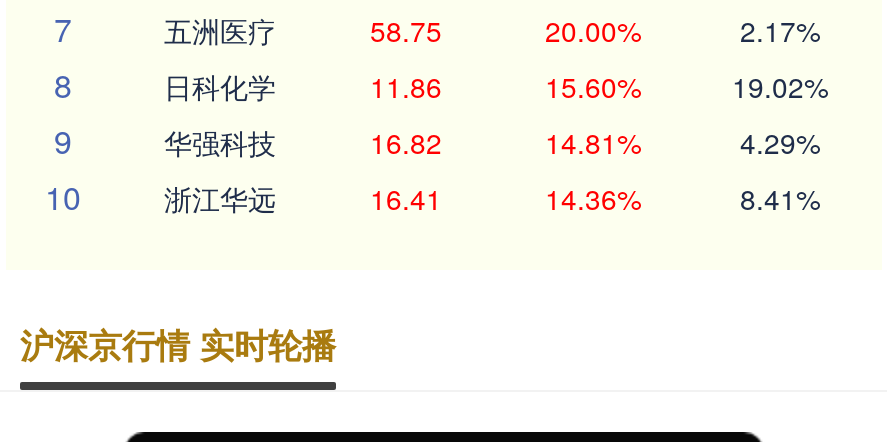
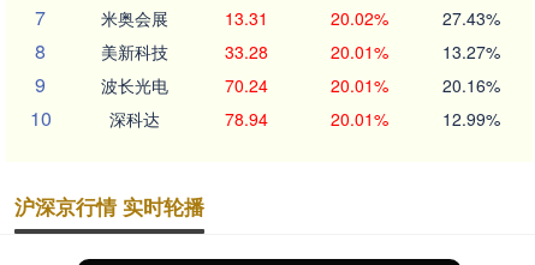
- 五洲医疗
- 58.75
- 20.00%
- 2.17%
+ 米奥会展
+ 13.31
+ 20.02%
+ 27.43%

- 日科化学
- 11.86
- 15.60%
- 19.02%
+ 美新科技
+ 33.28
+ 20.01%
+ 13.27%

- 华强科技
- 16.82
- 14.81%
- 4.29%
+ 波长光电
+ 70.24
+ 20.01%
+ 20.16%

- 浙江华远
- 16.41
- 14.36%
- 8.41%
+ 深科达
+ 78.94
+ 20.01%
+ 12.99%
